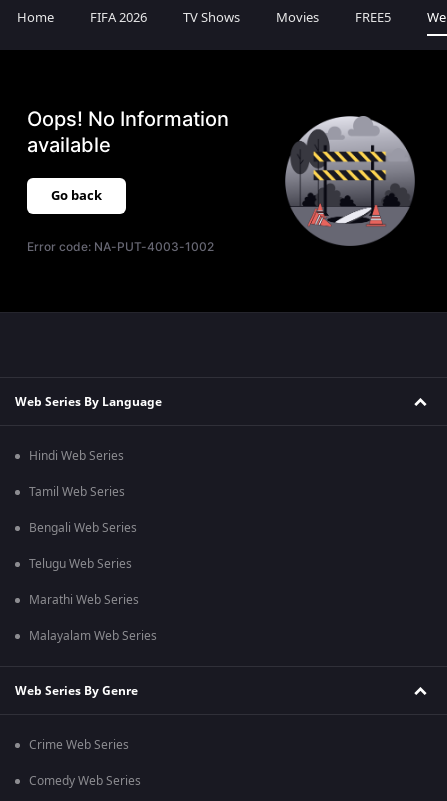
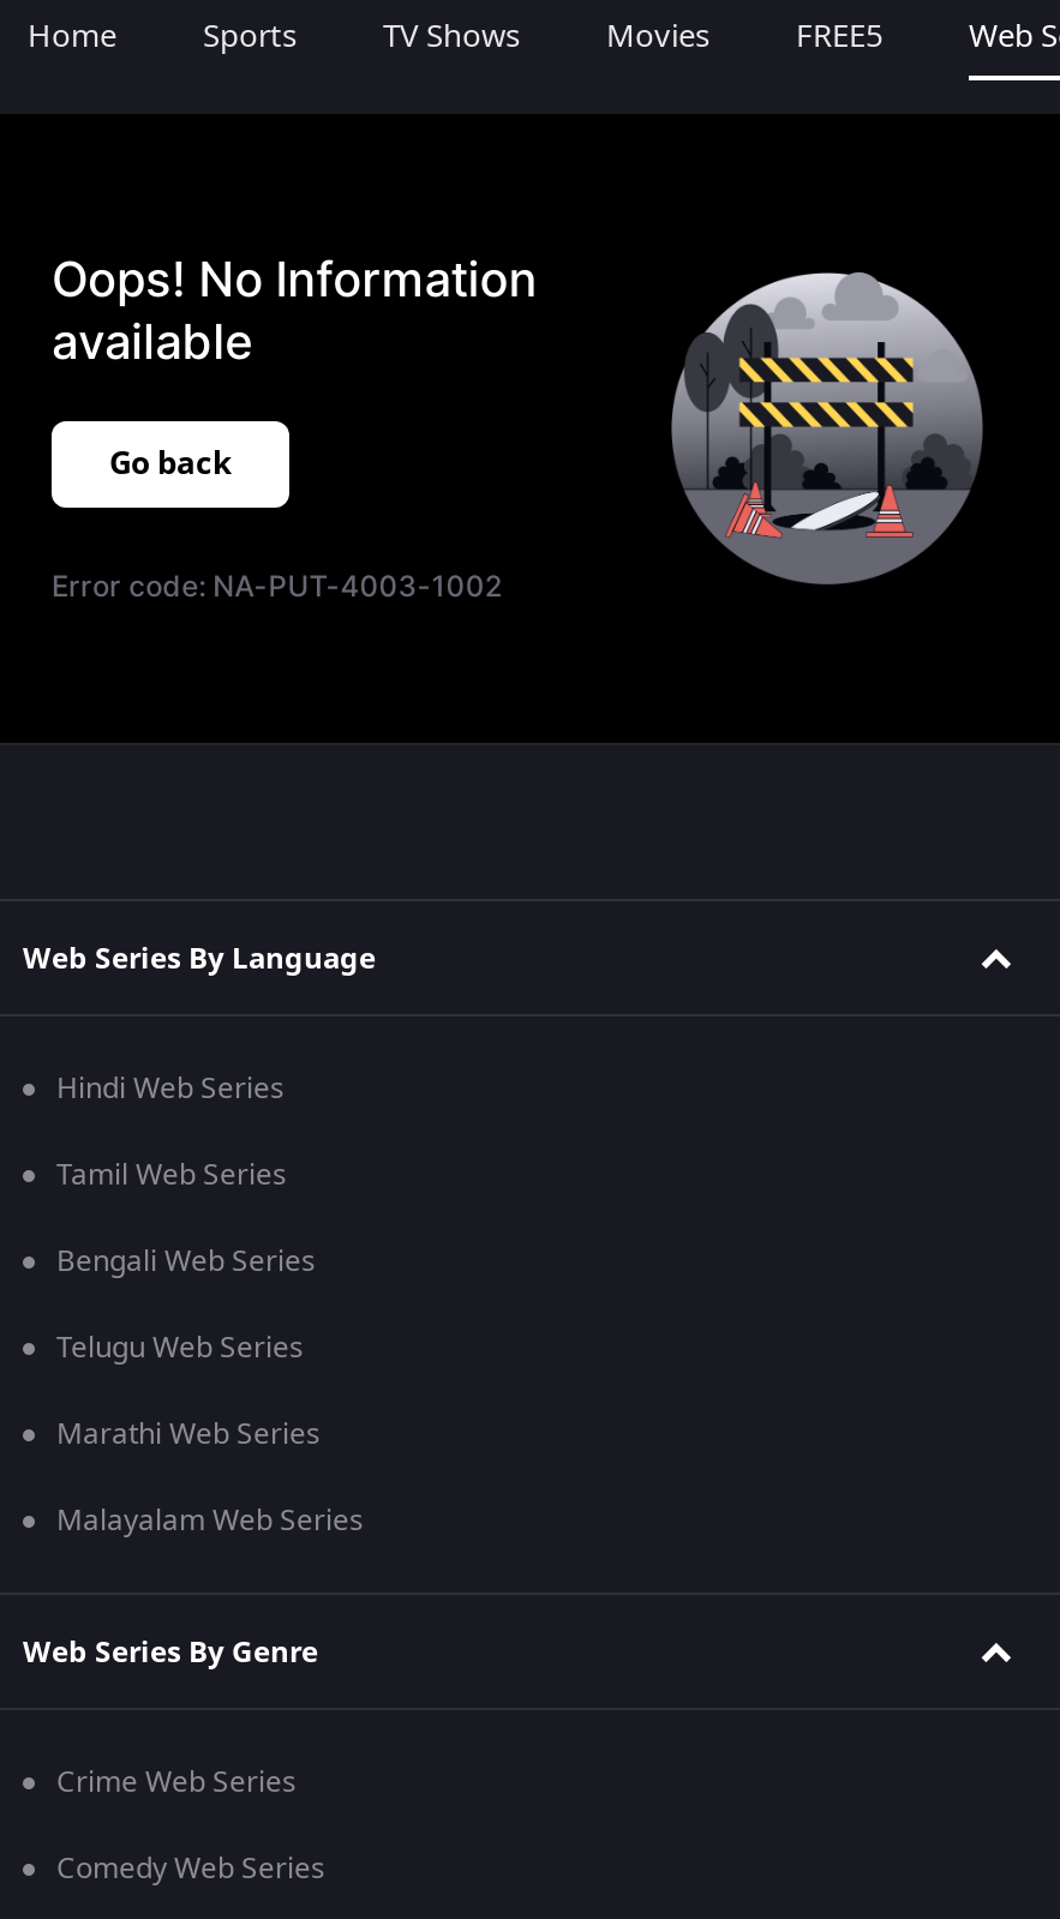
- FIFA 2026
+ Sports
